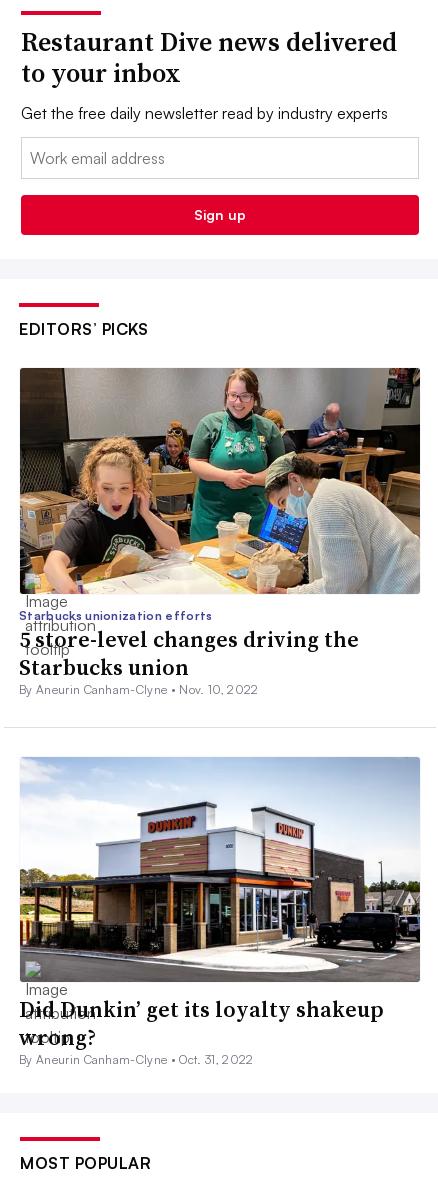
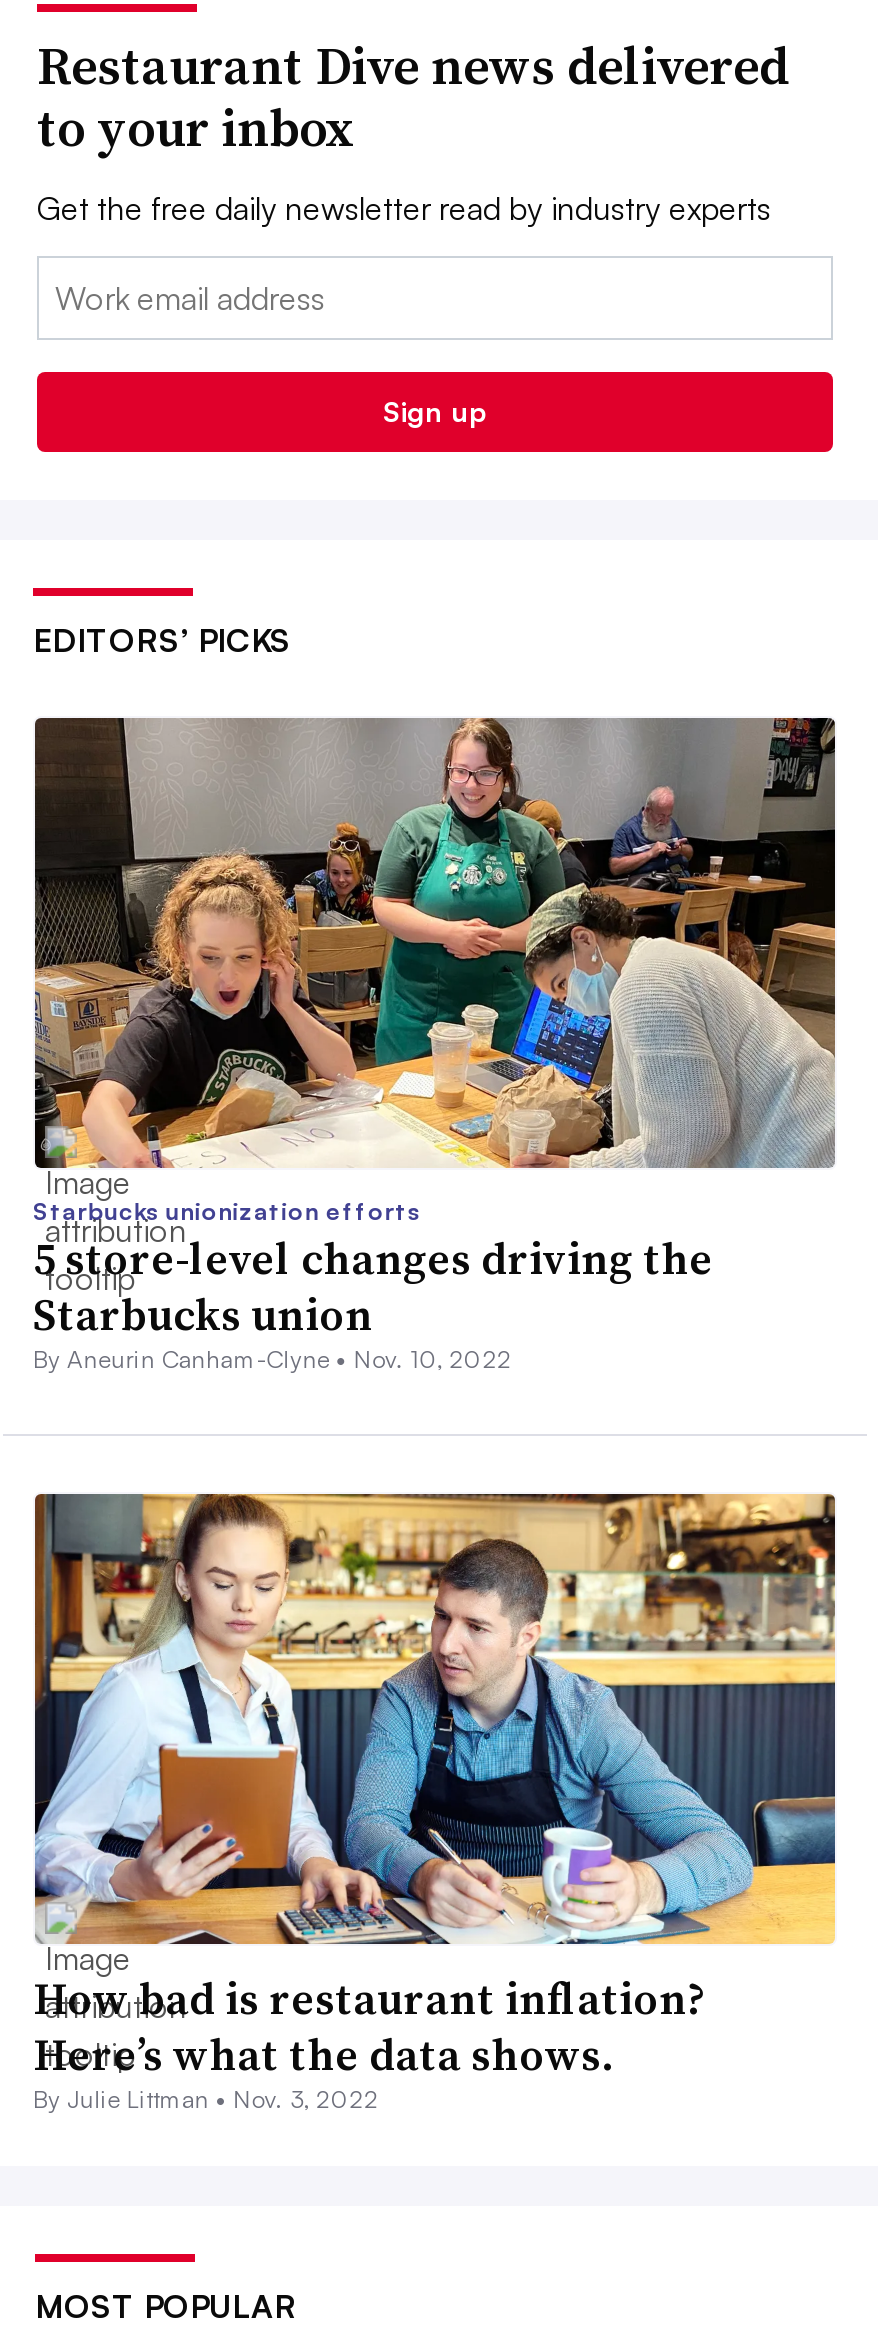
- [image]
- Did Dunkin’ get its loyalty shakeup
- wrong?
- By Aneurin Canham-Clyne • Oct. 31, 2022
+ [image]
+ How bad is restaurant inflation?
+ Here’s what the data shows.
+ By Julie Littman • Nov. 3, 2022
